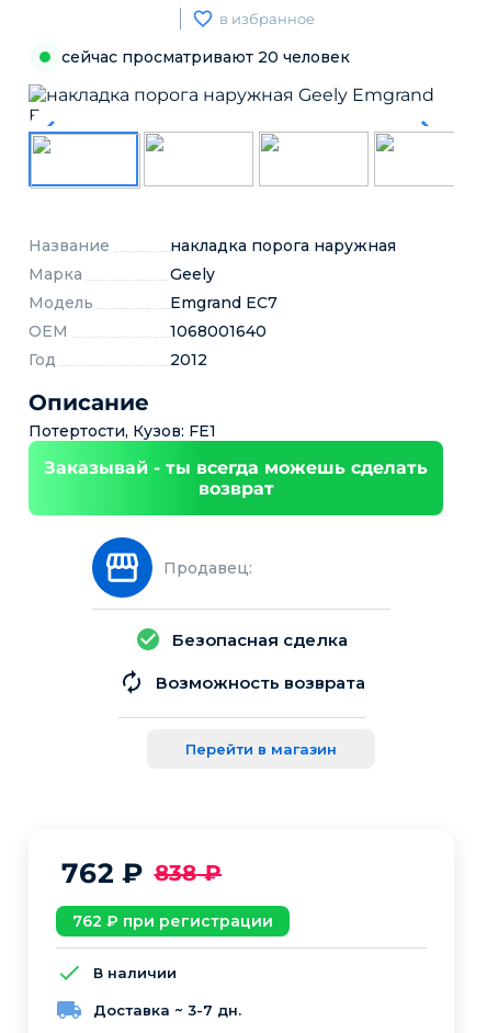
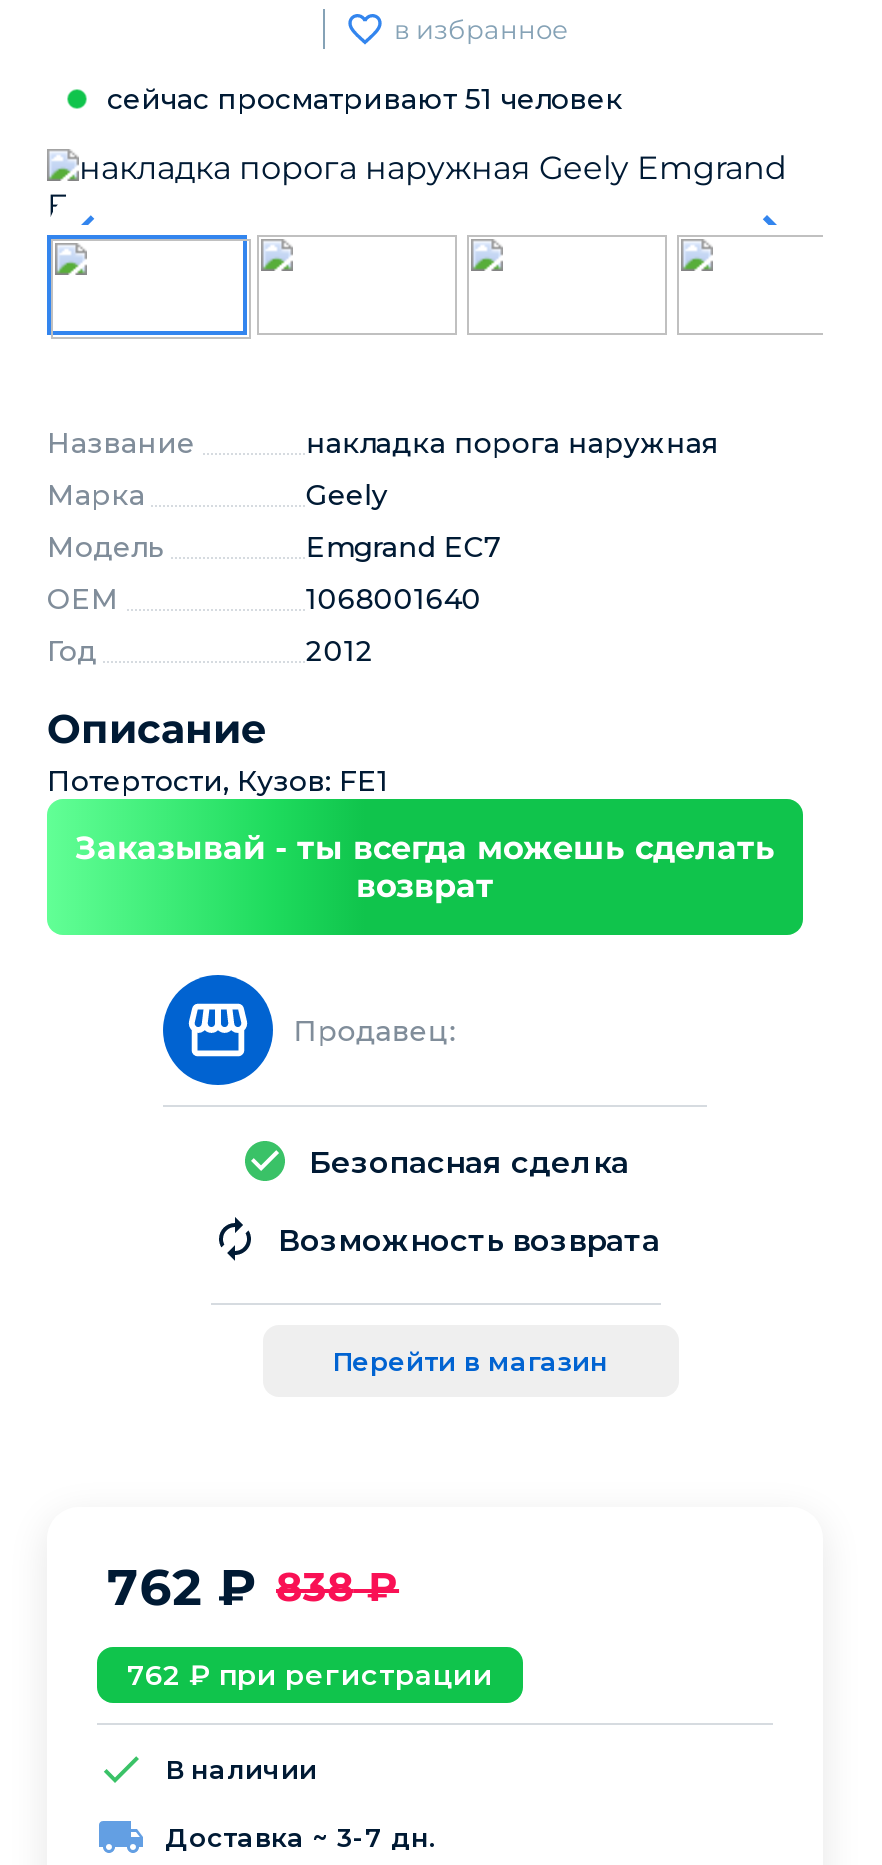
- сейчас просматривают 20 человек
+ сейчас просматривают 51 человек
